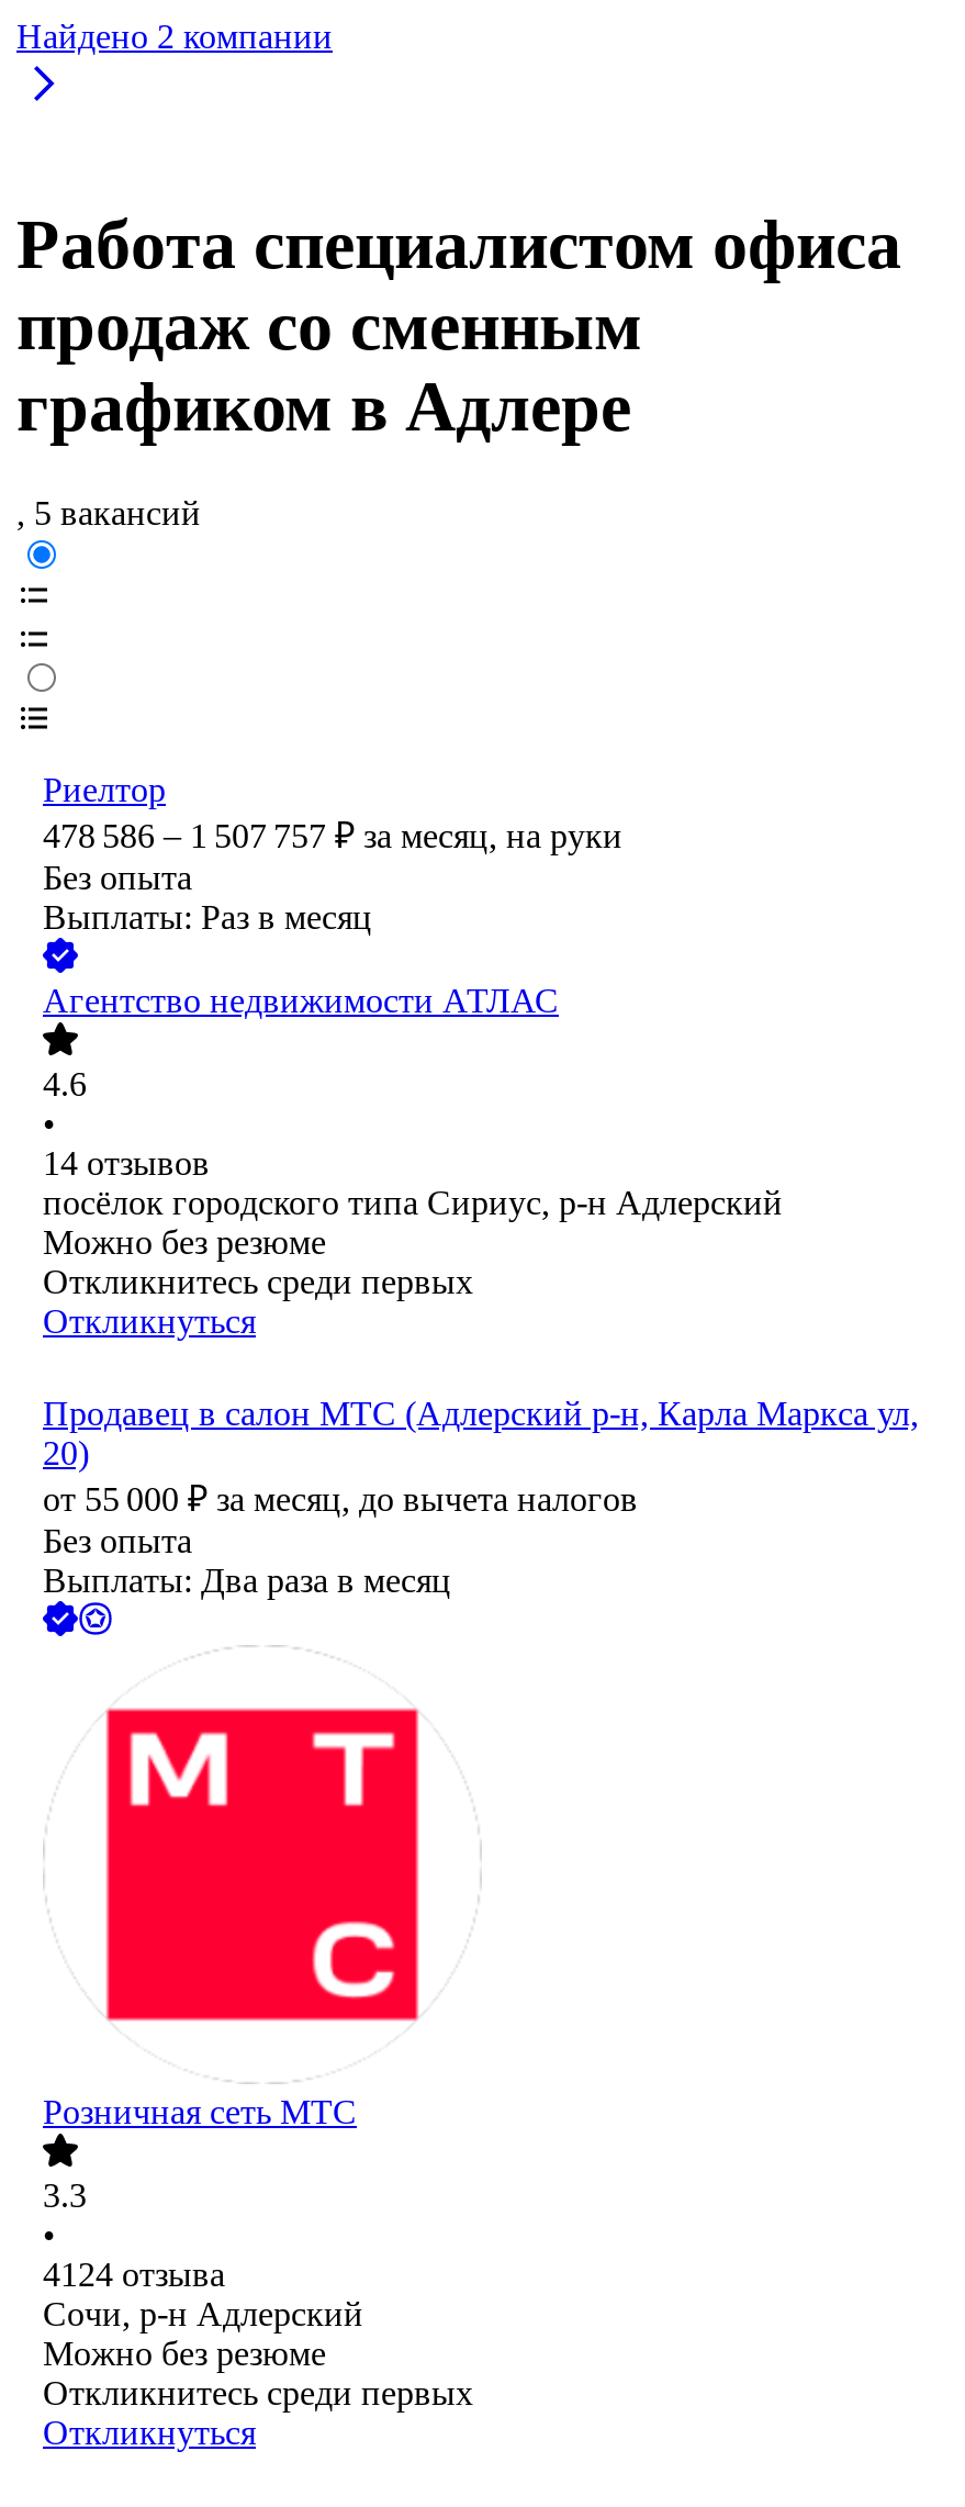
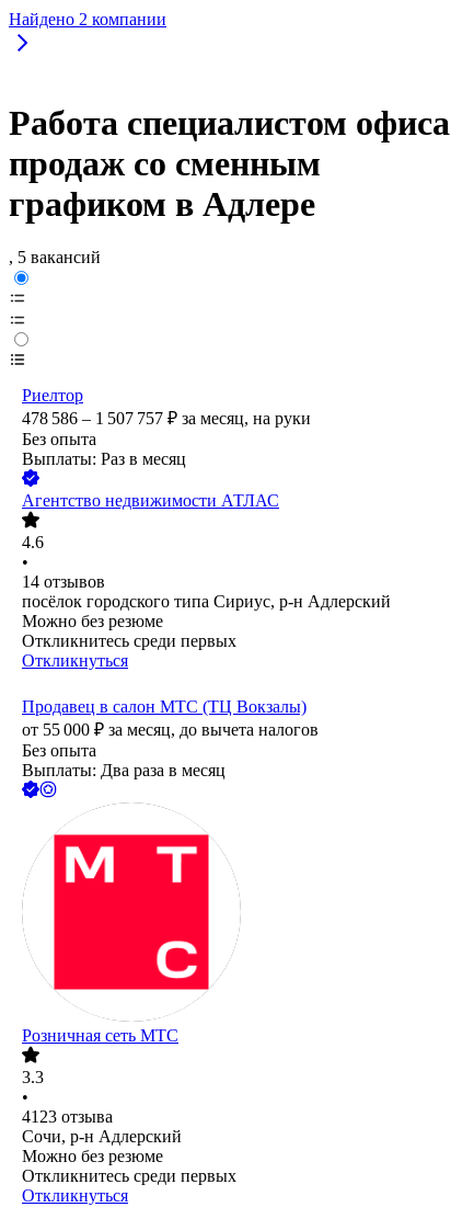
- Продавец в салон МТС (Адлерский р-н, Карла Маркса ул,
- 20)
+ Продавец в салон МТС (ТЦ Вокзалы)

- 4124 отзыва
+ 4123 отзыва
